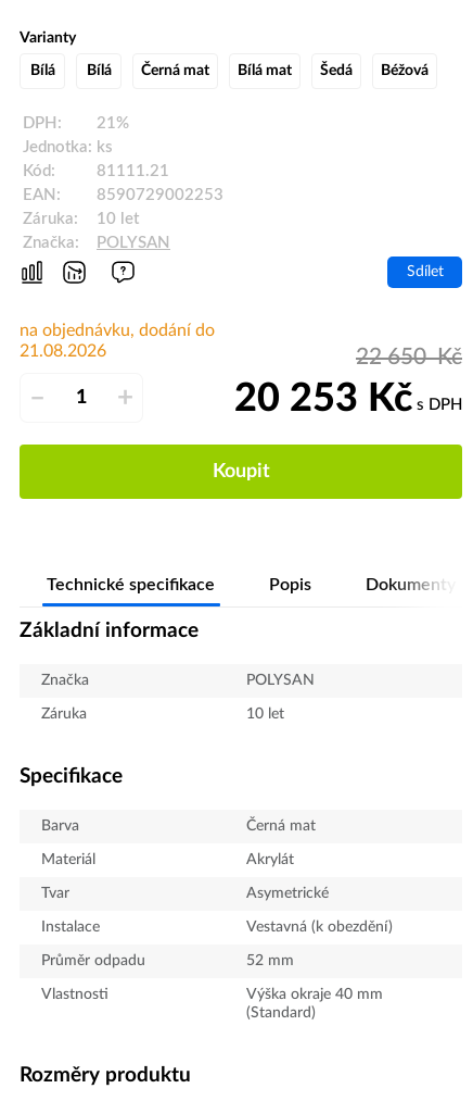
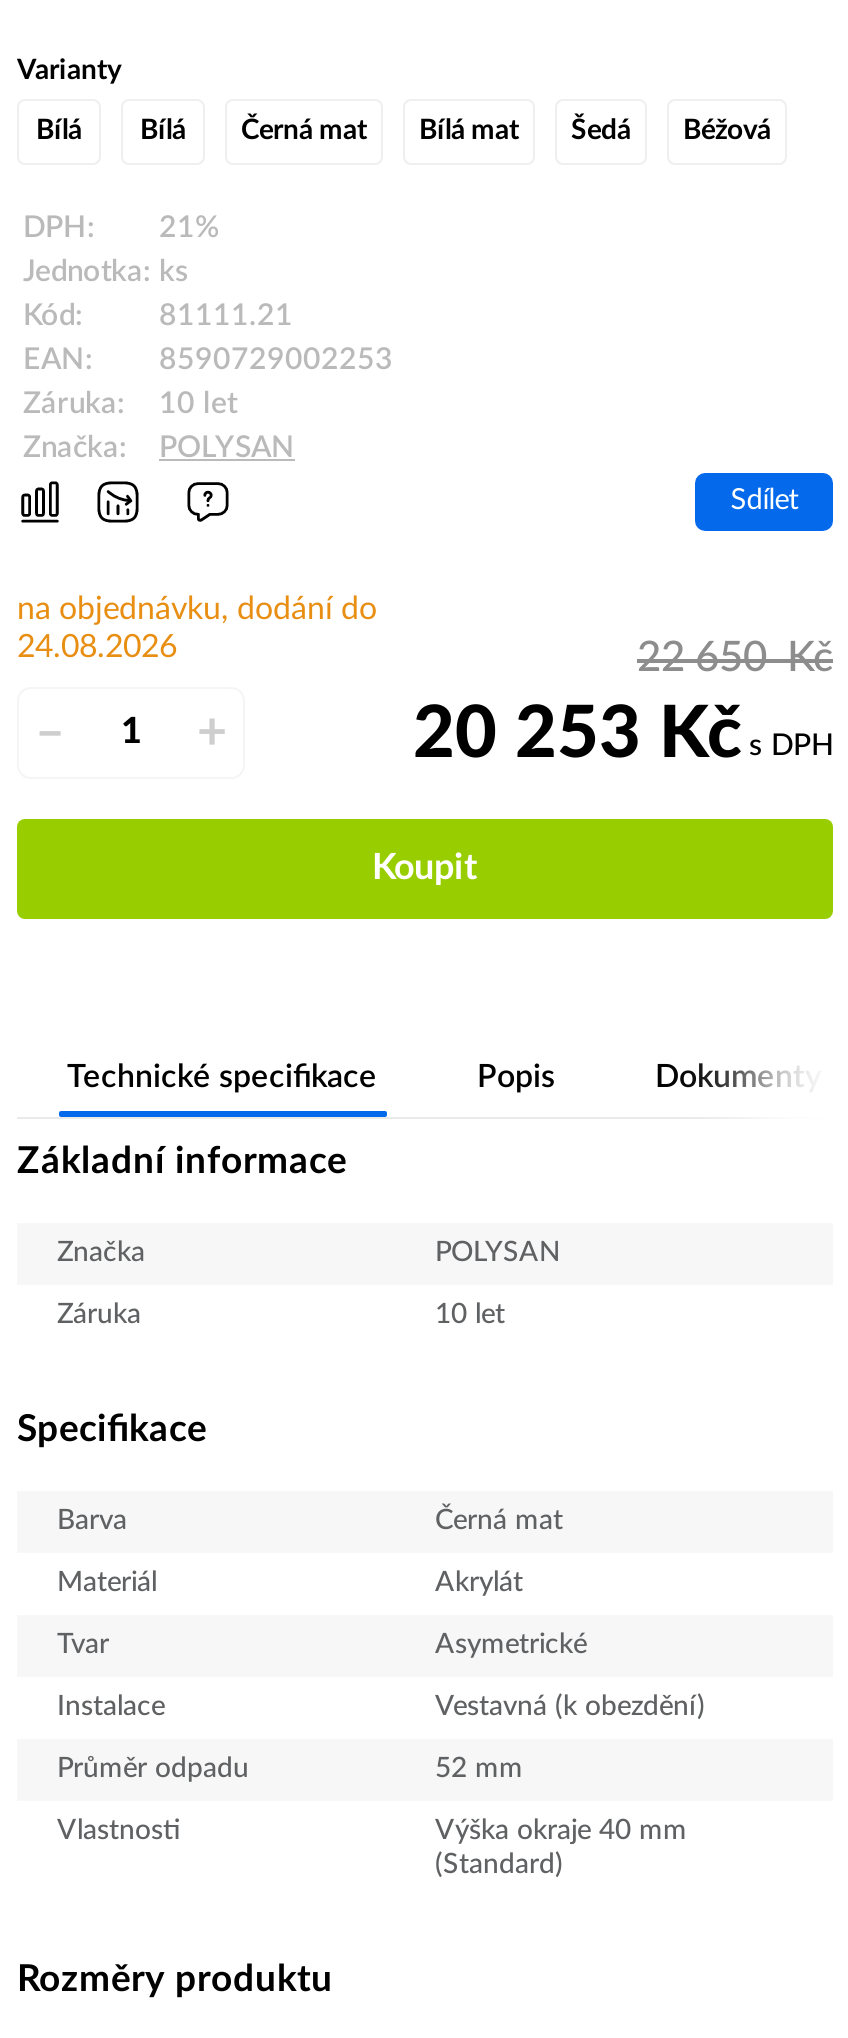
- 21.08.2026
+ 24.08.2026
